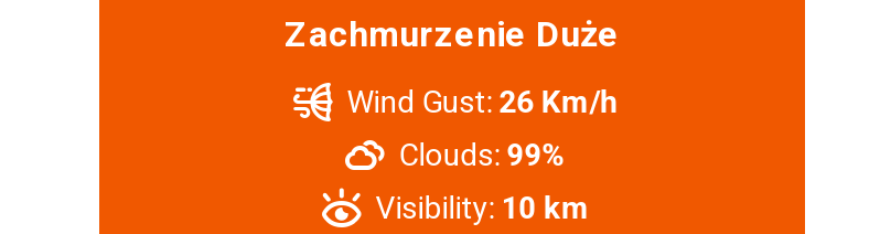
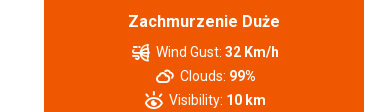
- Wind Gust: 26 Km/h
+ Wind Gust: 32 Km/h
